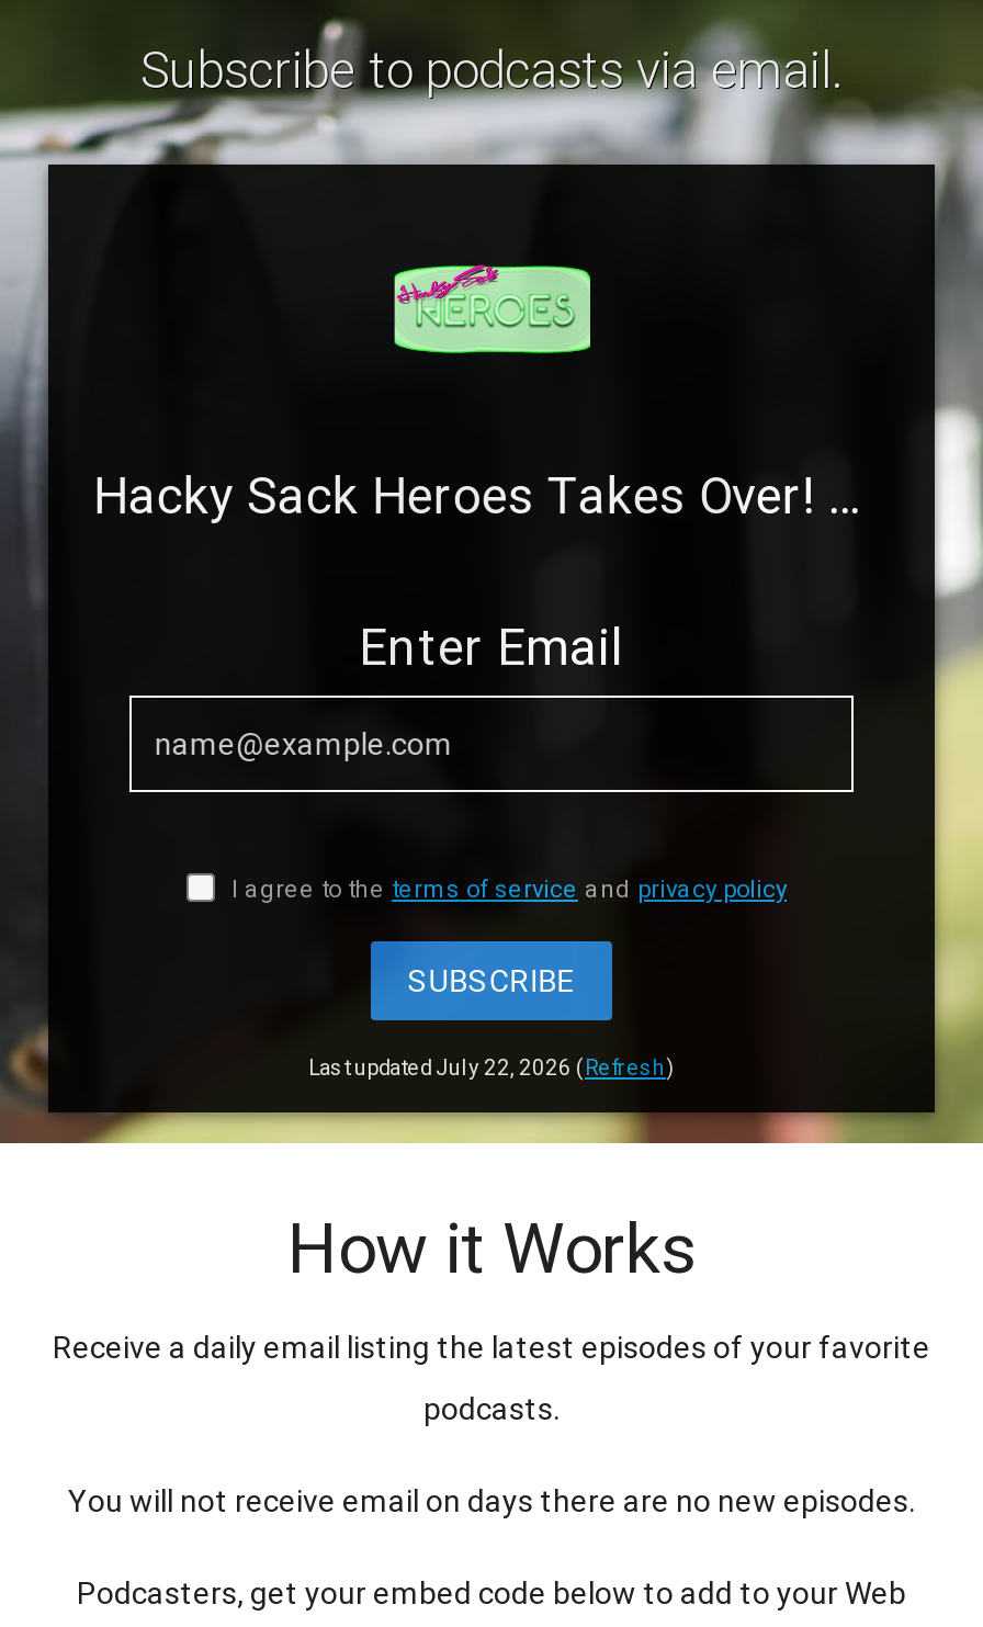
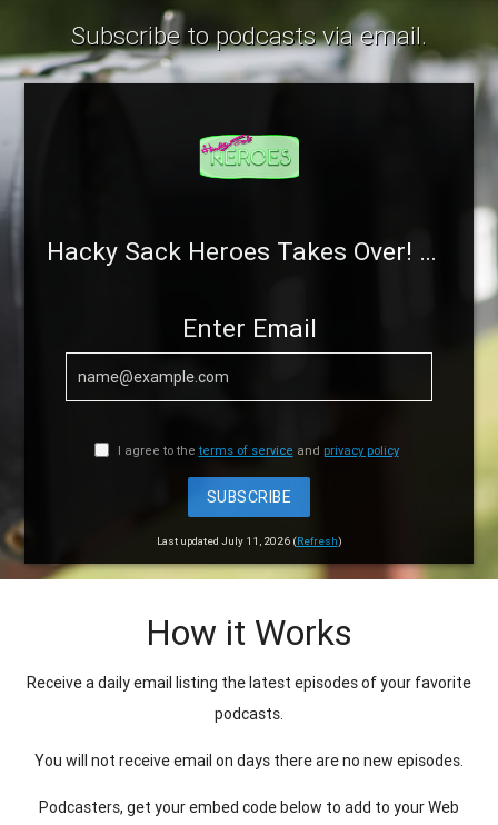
- Last updated July 22, 2026 (Refresh)
+ Last updated July 11, 2026 (Refresh)
